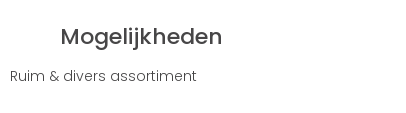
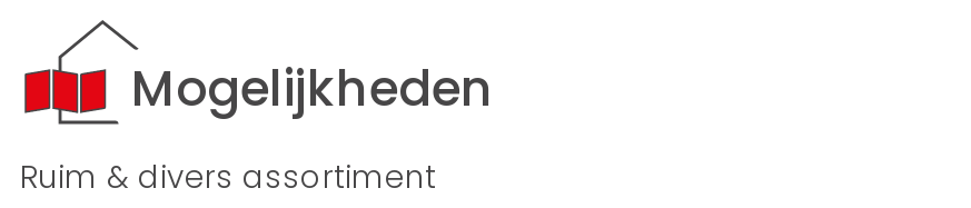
+ [image]
